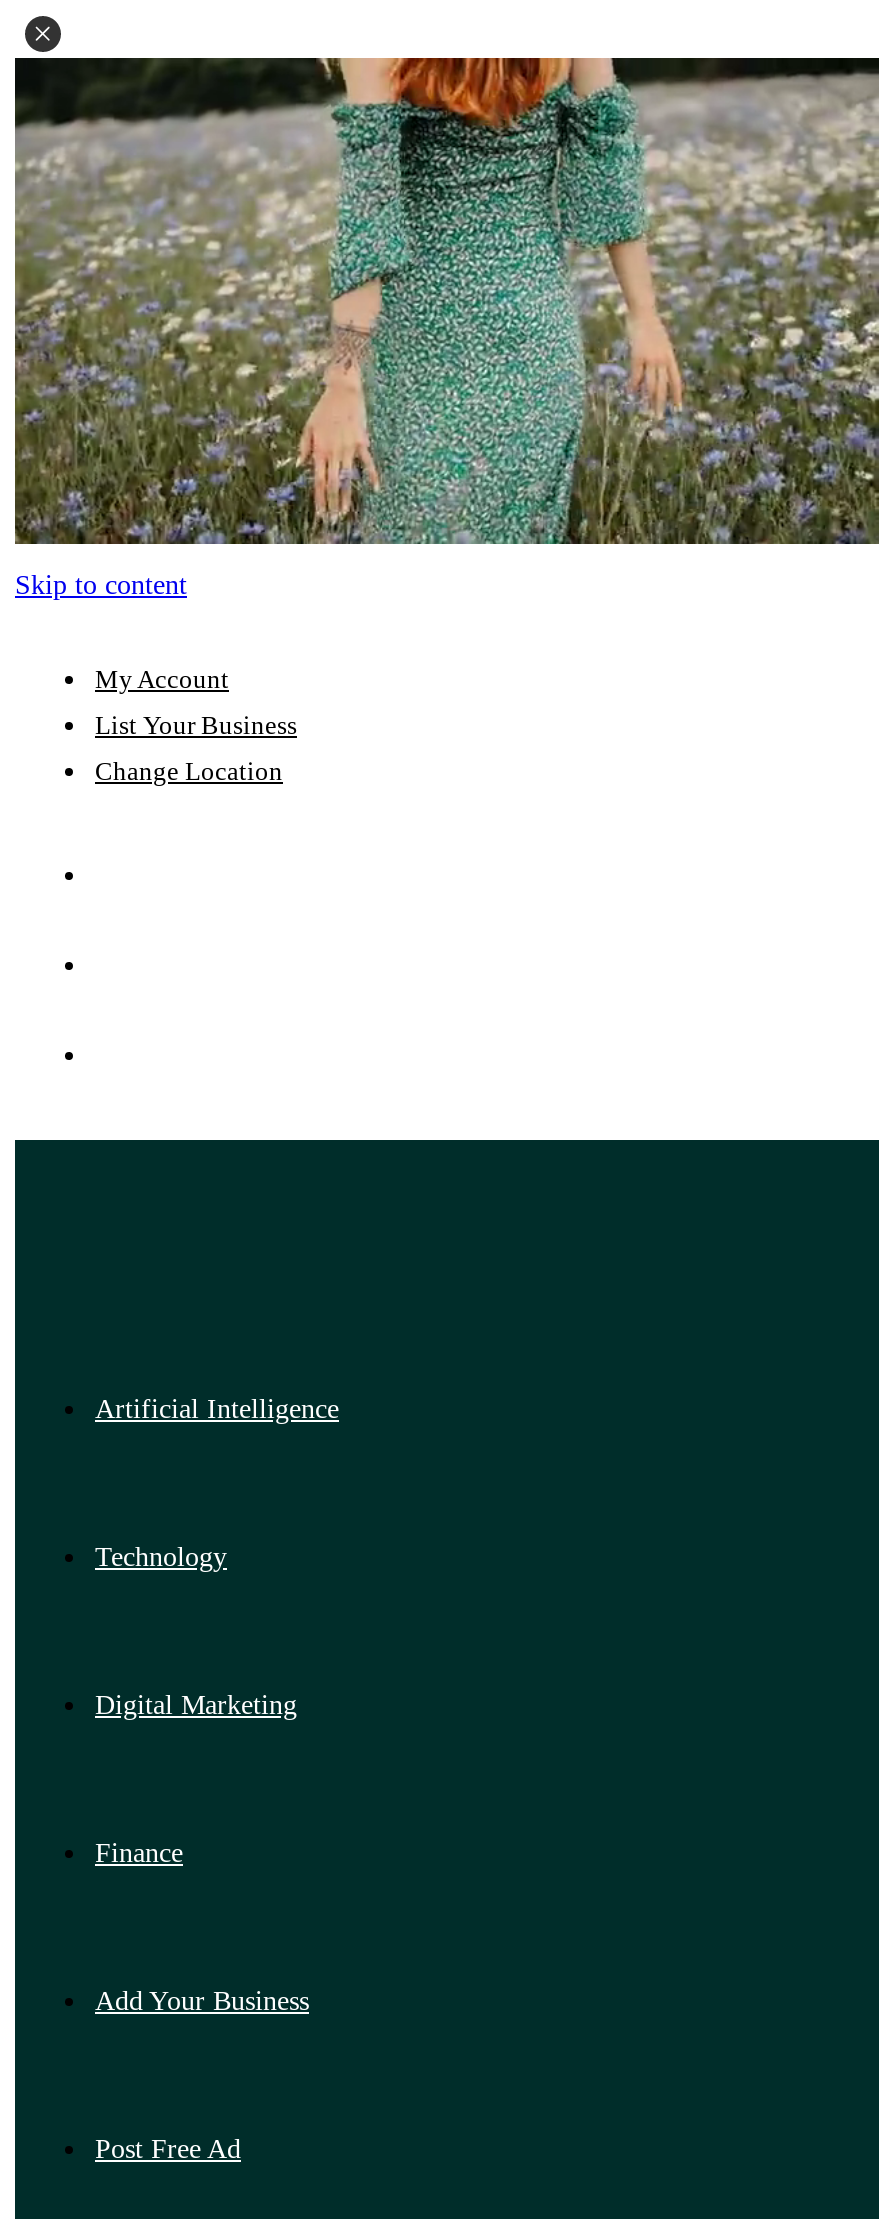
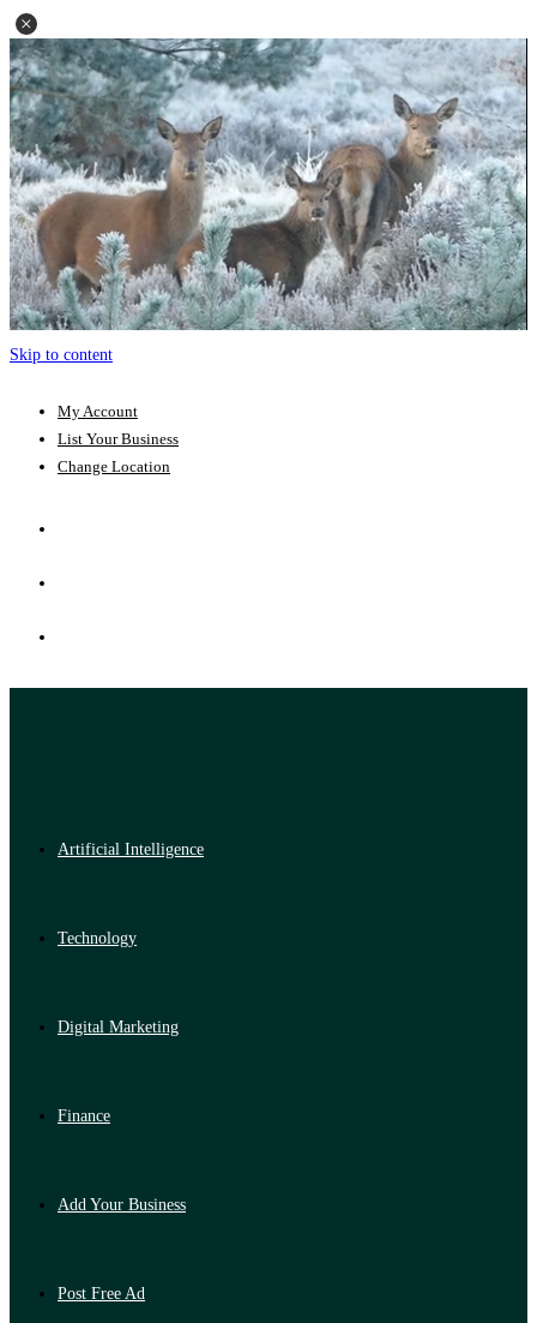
- [image]
+ [image]
